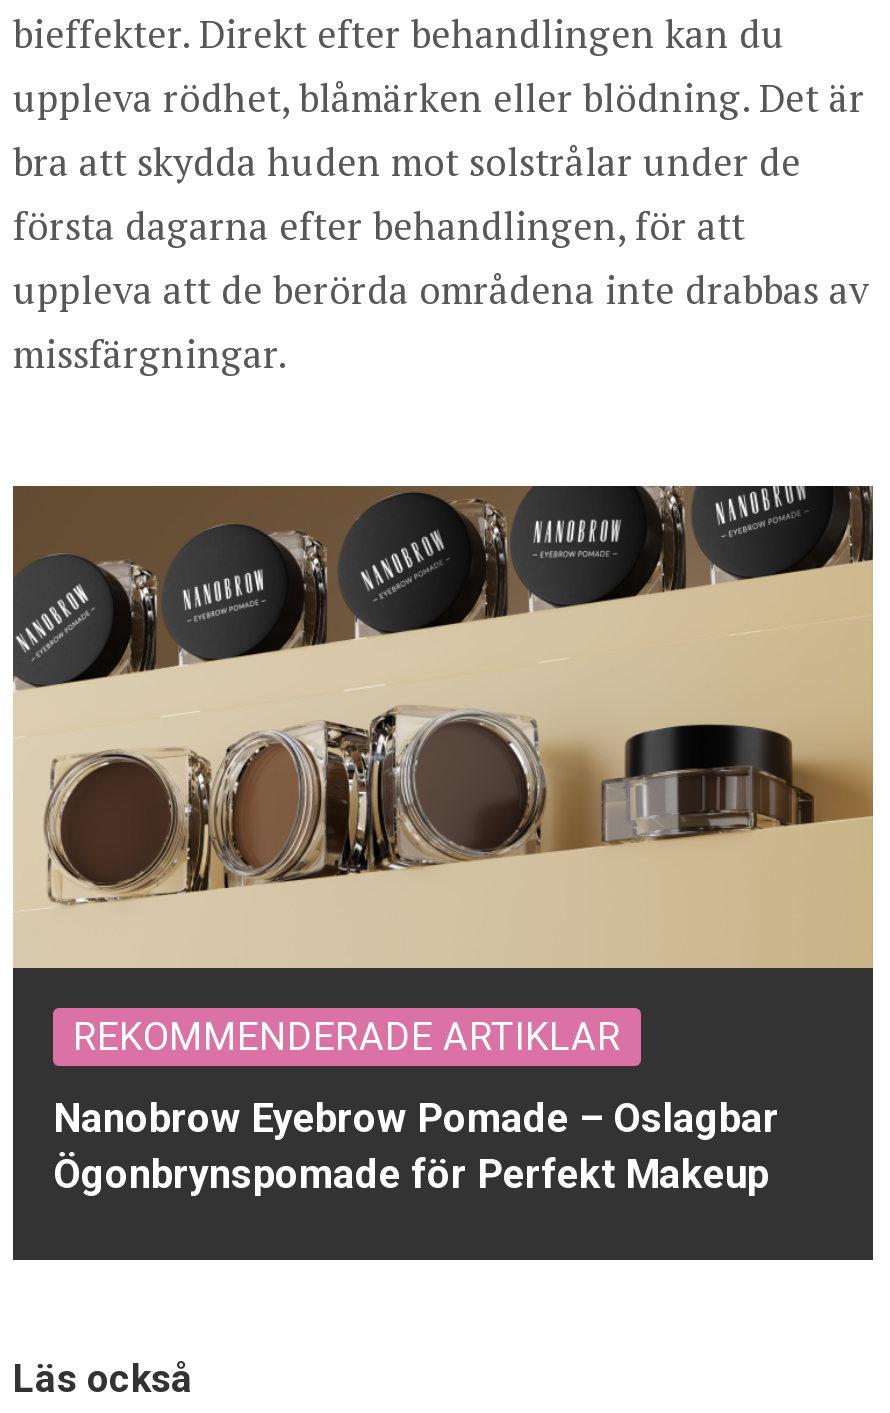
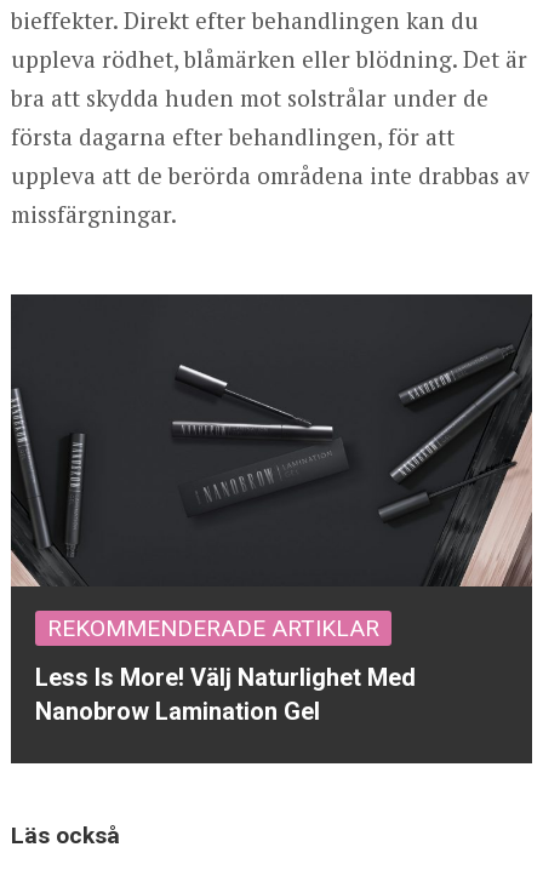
- [image]
+ [image]

- Nanobrow Eyebrow Pomade – Oslagbar
- Ögonbrynspomade för Perfekt Makeup
+ Less Is More! Välj Naturlighet Med
+ Nanobrow Lamination Gel
